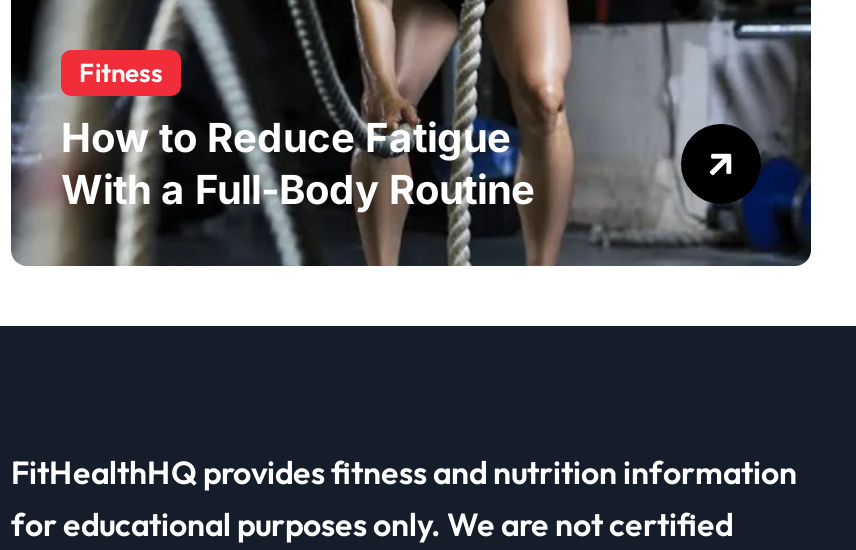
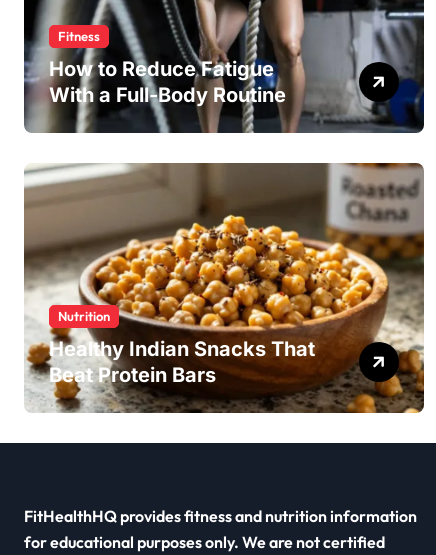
+ [image]
+ Nutrition
+ Healthy Indian Snacks That
+ Beat Protein Bars
